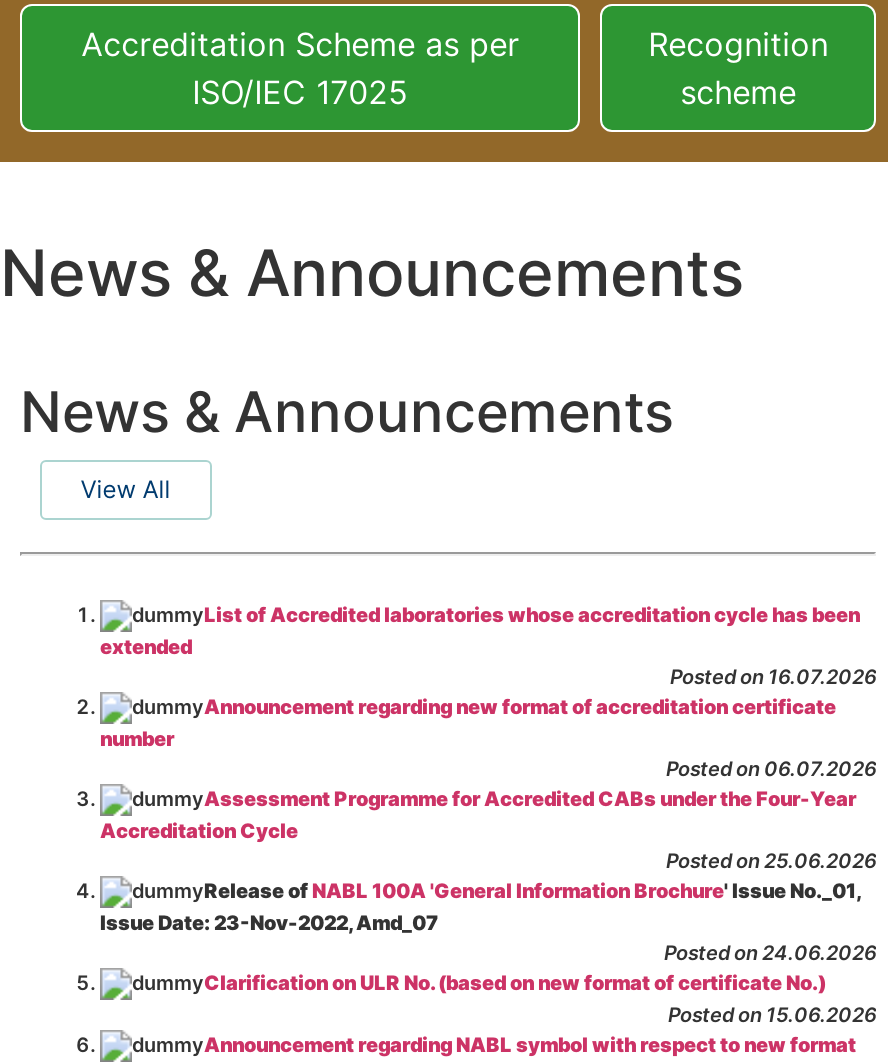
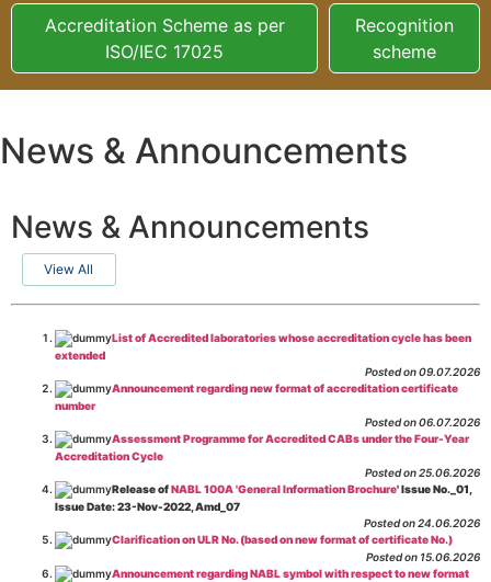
- Posted on 16.07.2026
+ Posted on 09.07.2026
